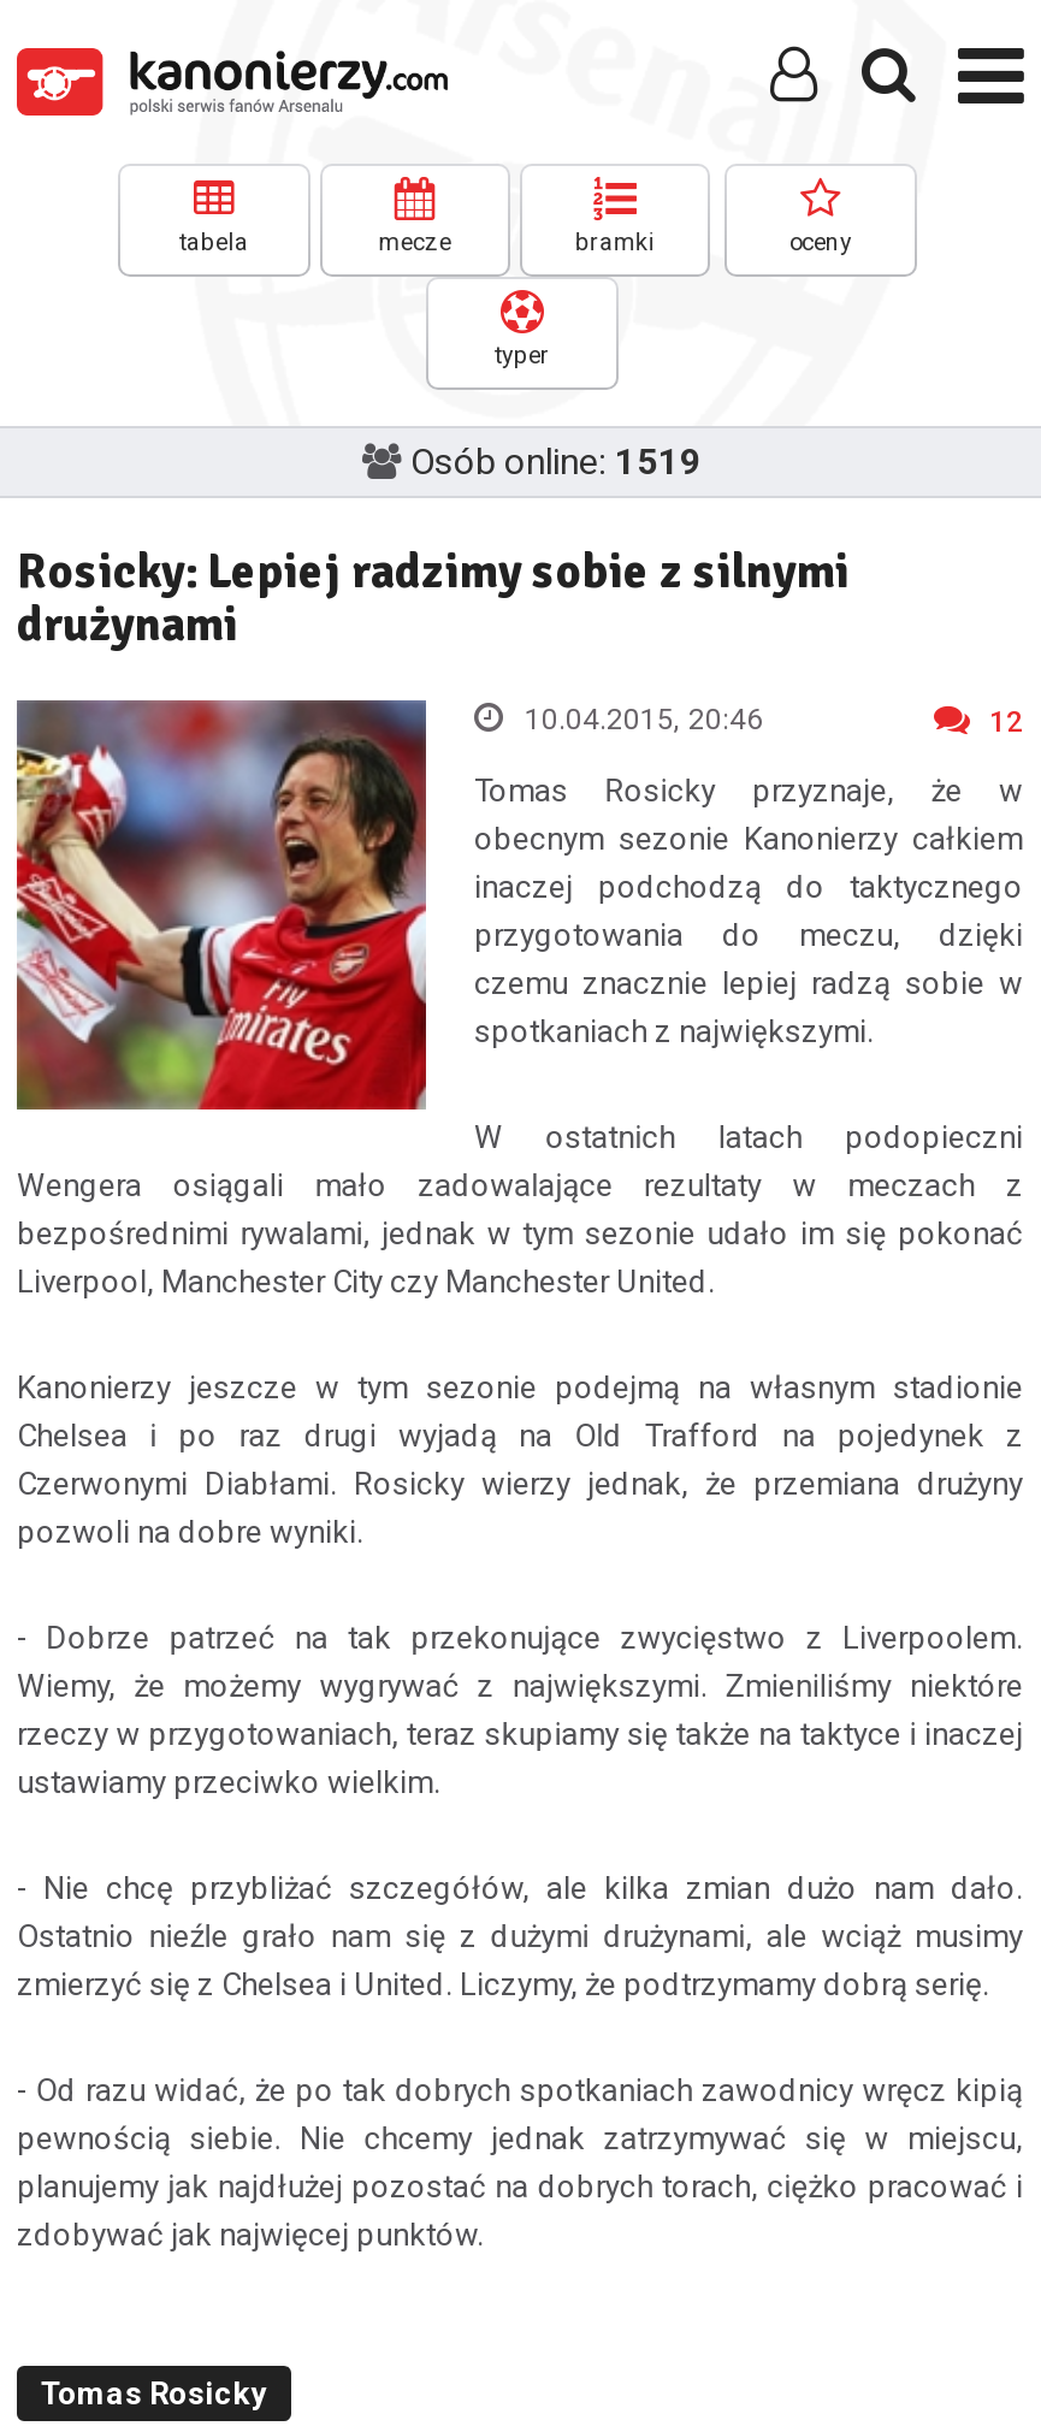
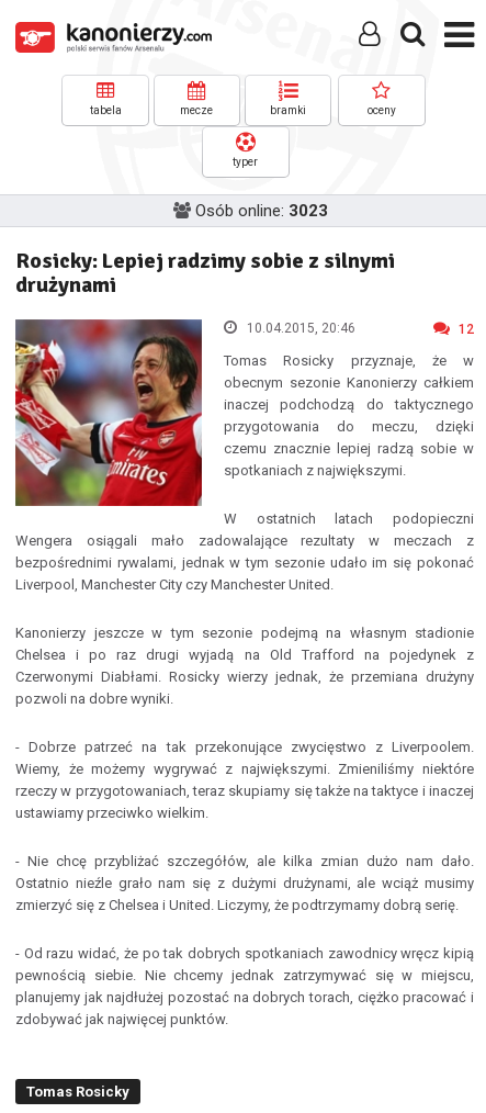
- Osób online: 1519
+ Osób online: 3023
